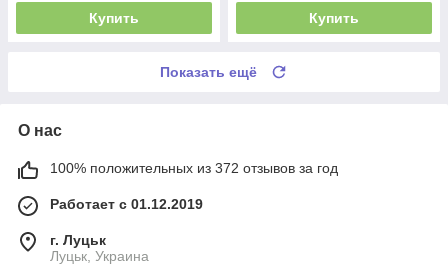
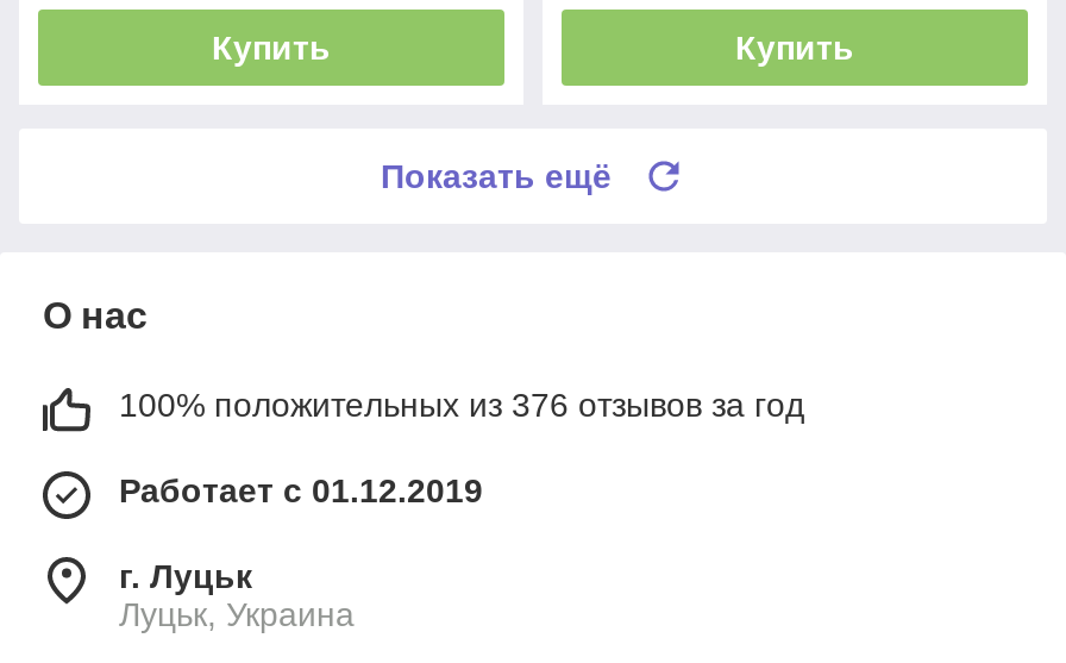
- 100% положительных из 372 отзывов за год
+ 100% положительных из 376 отзывов за год
